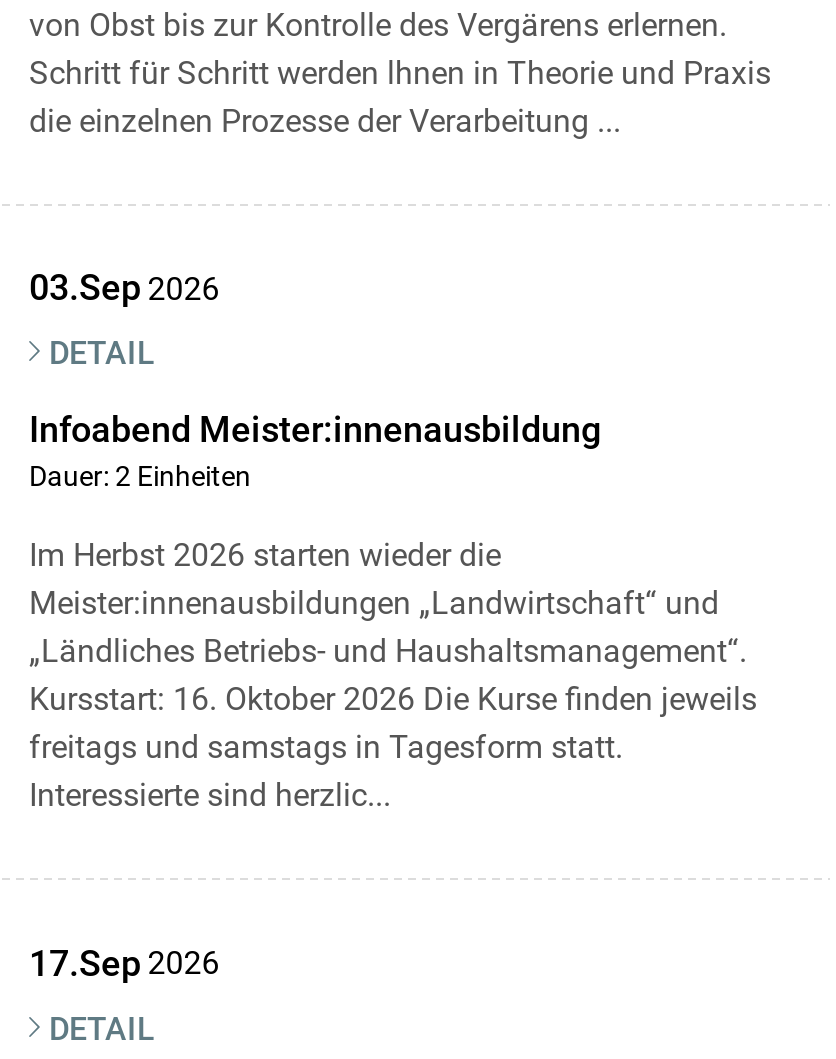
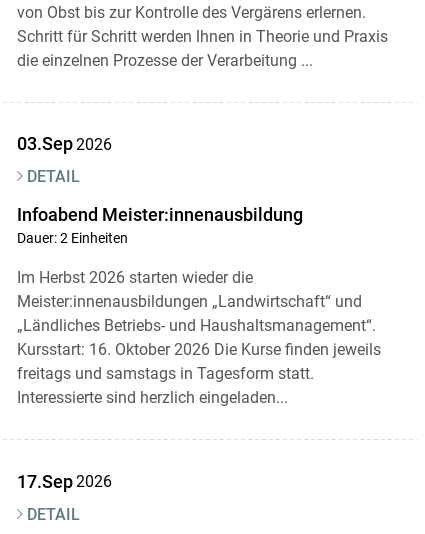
- Interessierte sind herzlic...
+ Interessierte sind herzlich eingeladen...
